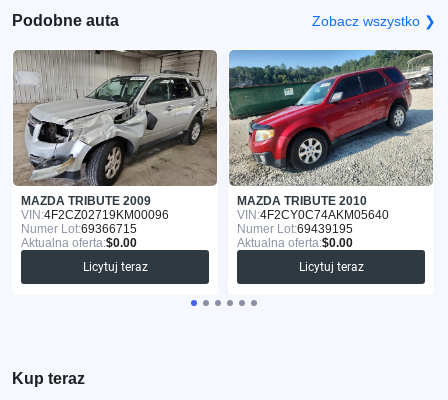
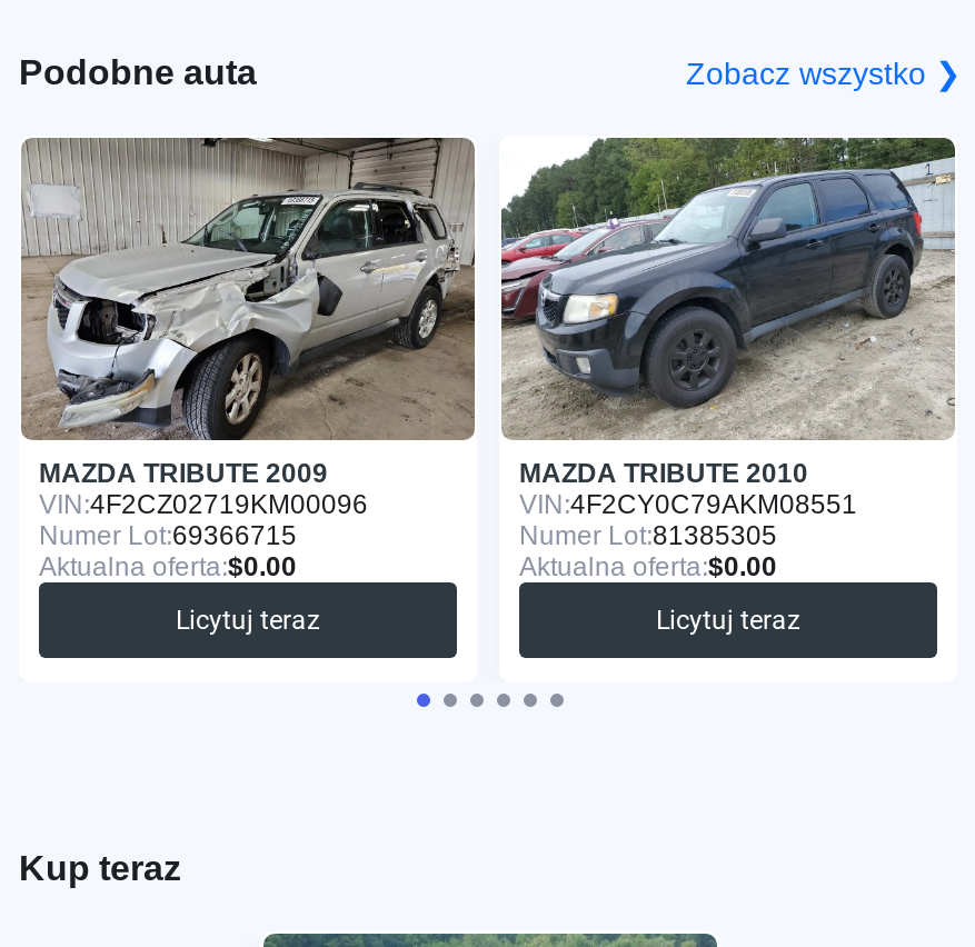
- [image]
- VIN: 4F2CY0C74AKM05640
+ [image]
+ VIN: 4F2CY0C79AKM08551

- Numer Lot:69439195
+ Numer Lot:81385305
